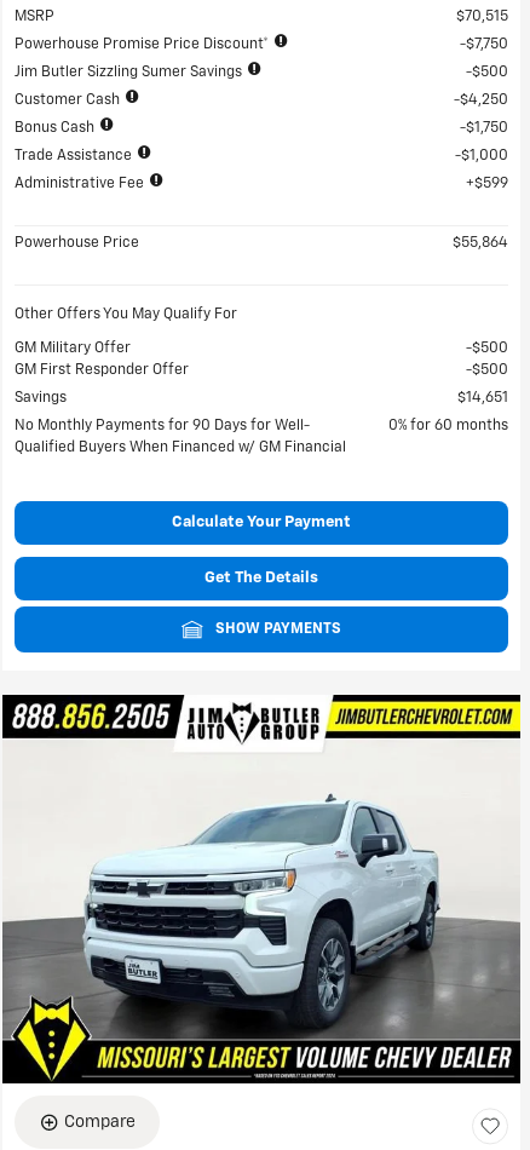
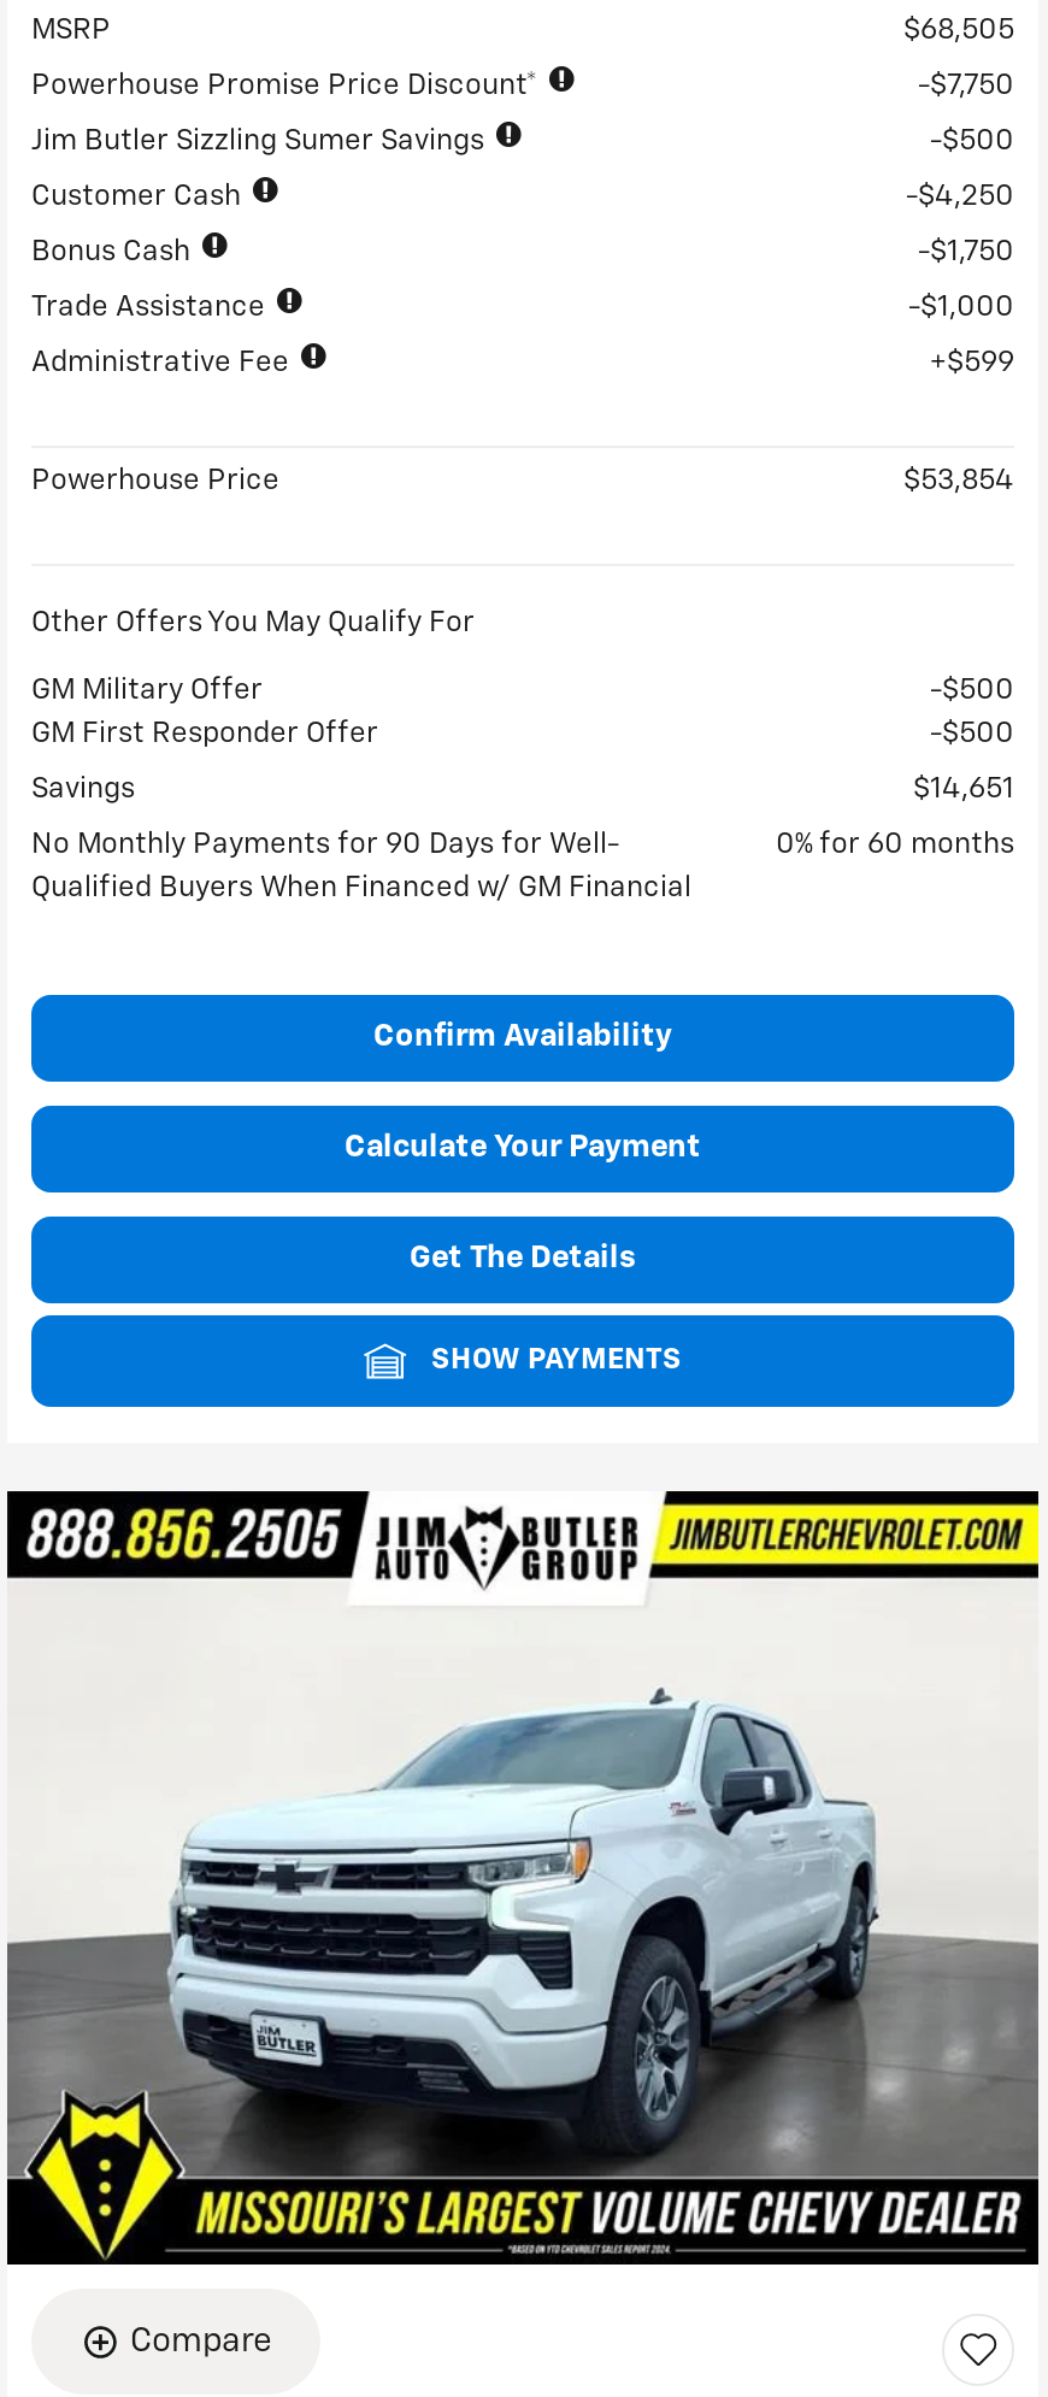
- $70,515
+ $68,505

- $55,864
+ $53,854

+ Confirm Availability
